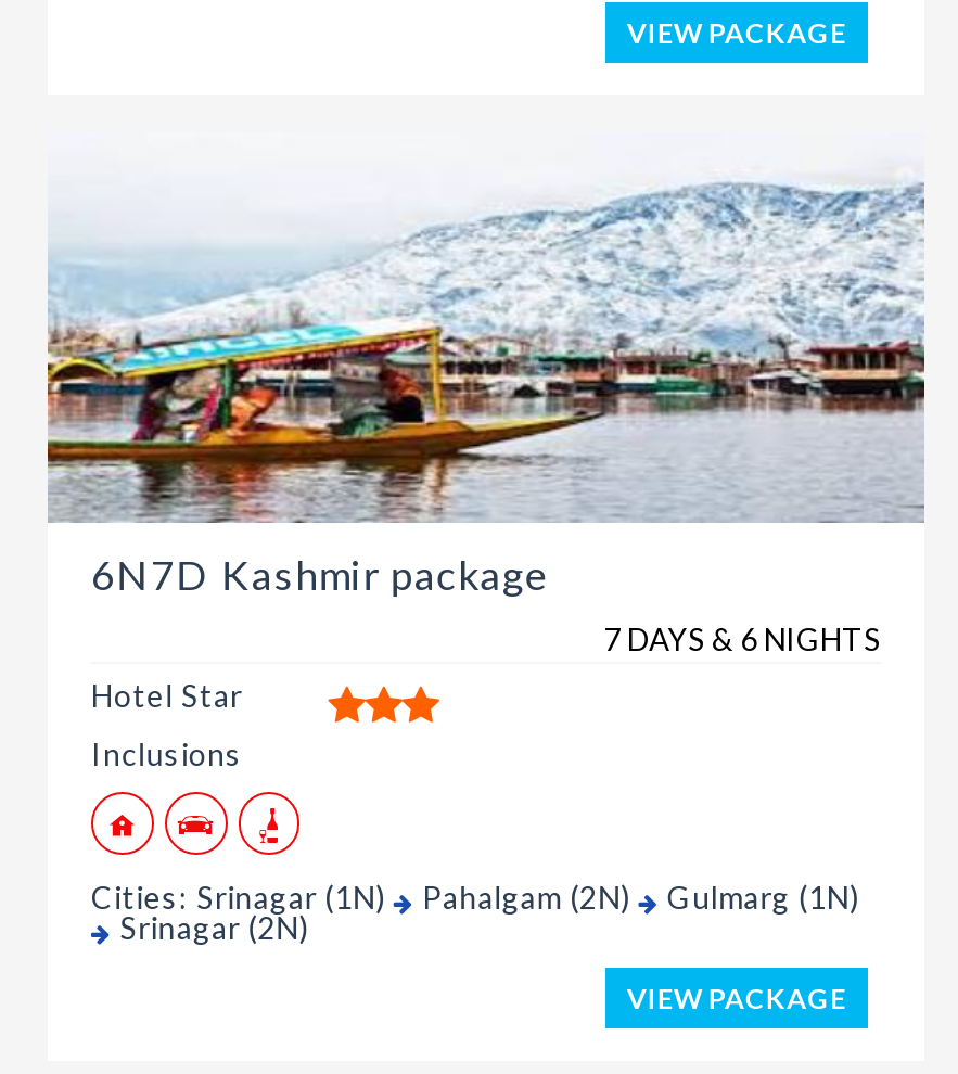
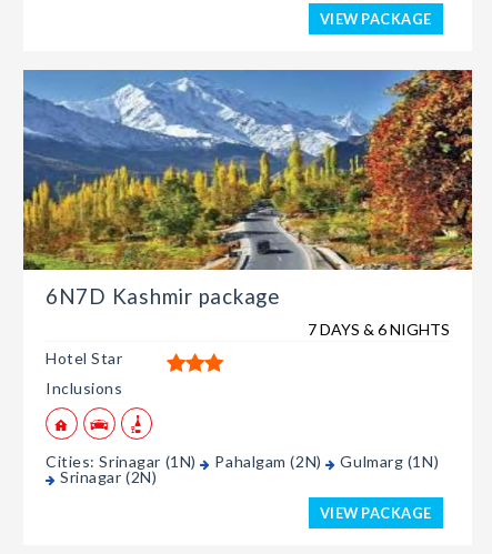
- [image]
+ [image]
